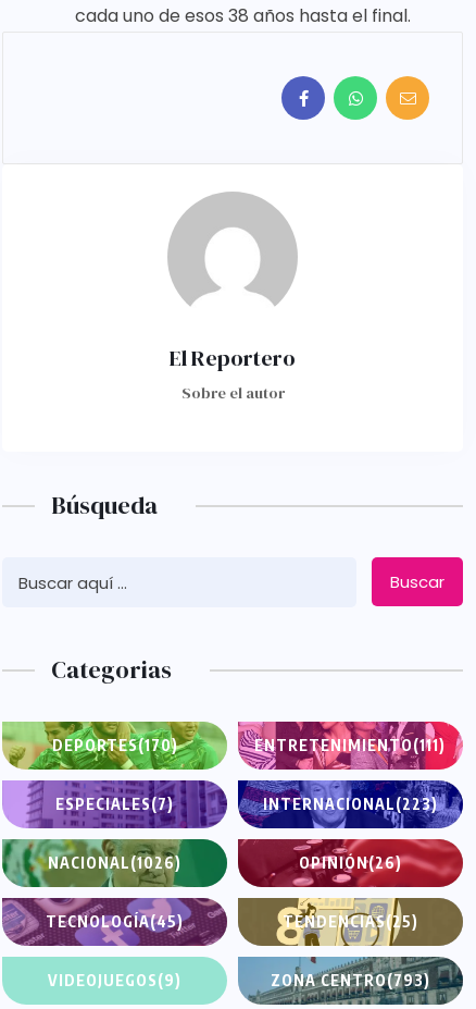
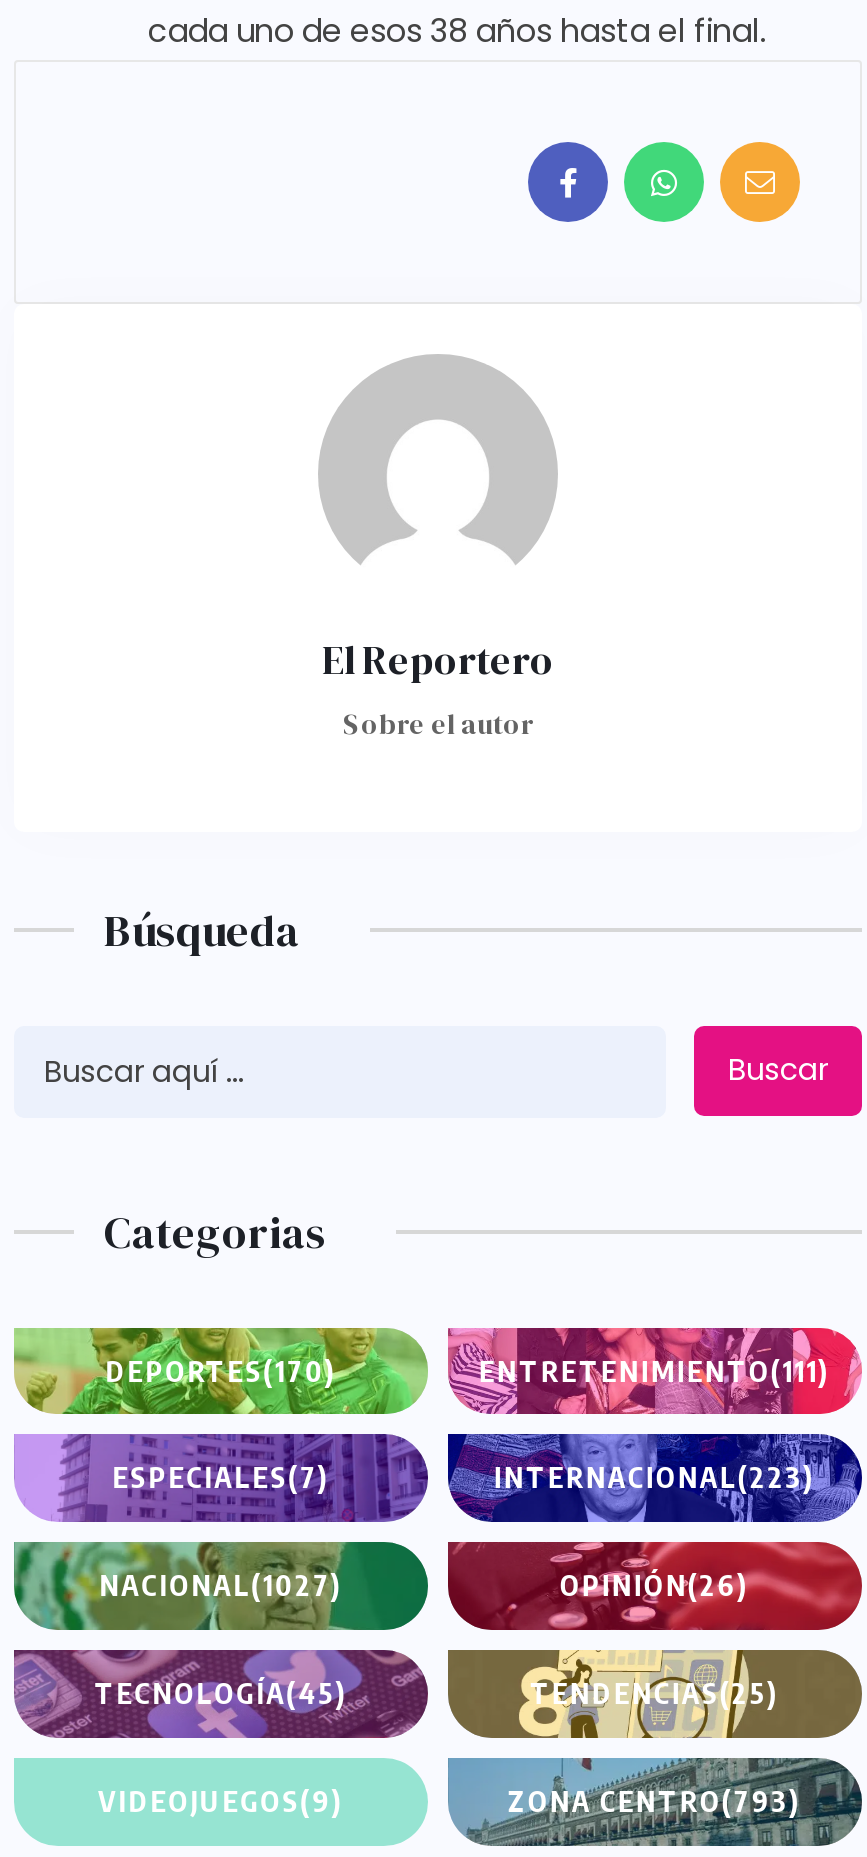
- NACIONAL(1026)
+ NACIONAL(1027)
